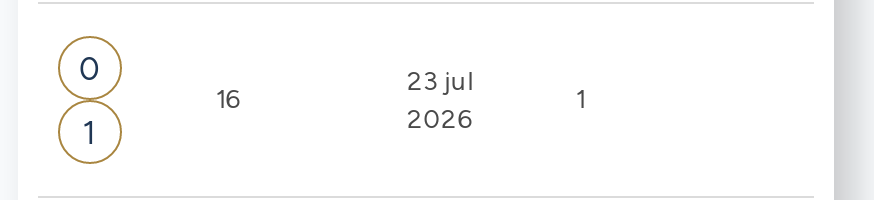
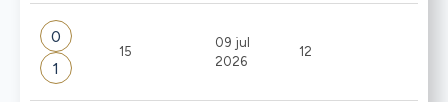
- 23 jul
+ 09 jul

- 16
+ 15

- 1
+ 12
